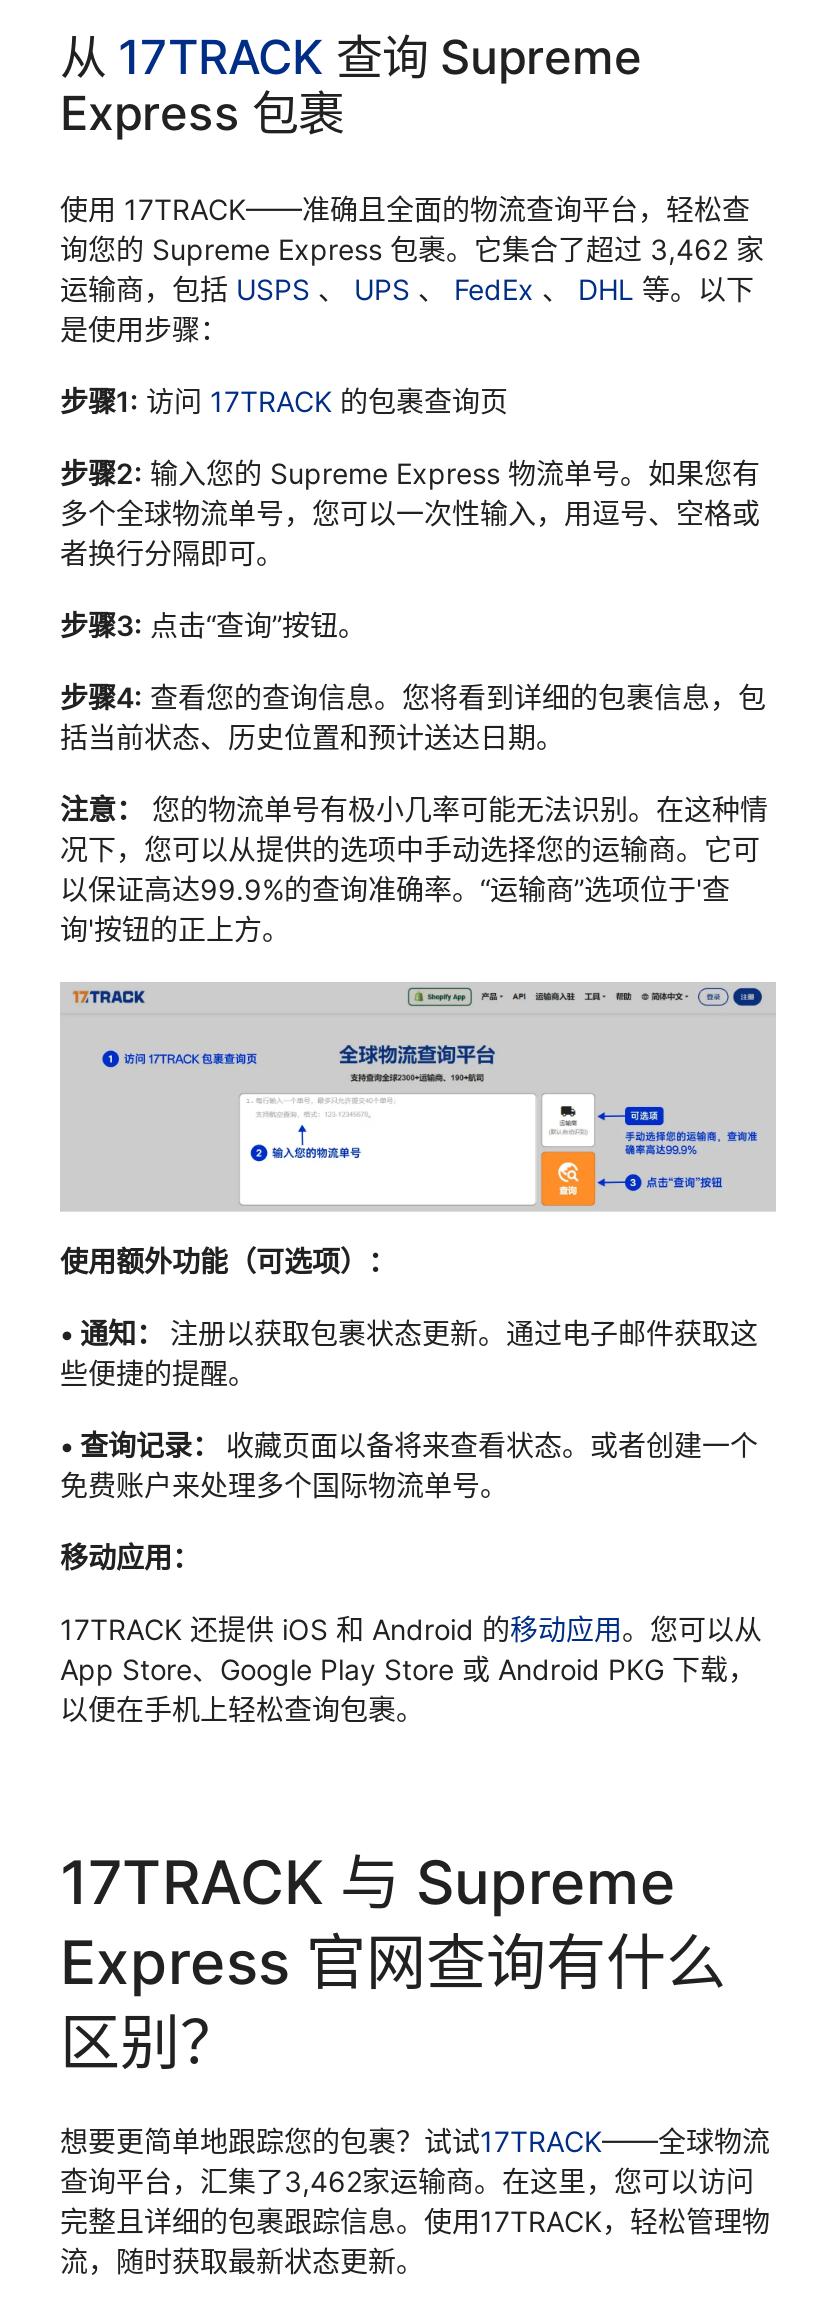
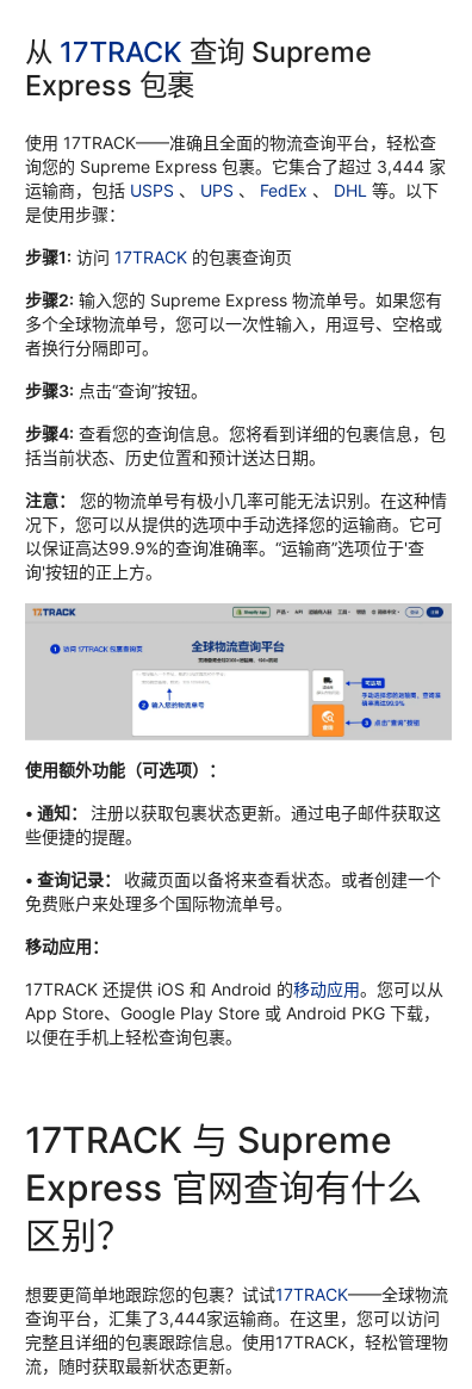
- 询您的 Supreme Express 包裹。它集合了超过 3,462 家
+ 询您的 Supreme Express 包裹。它集合了超过 3,444 家

- 查询平台，汇集了3,462家运输商。在这里，您可以访问
+ 查询平台，汇集了3,444家运输商。在这里，您可以访问
